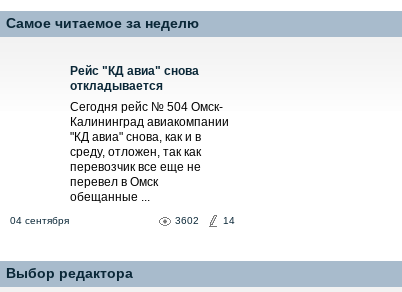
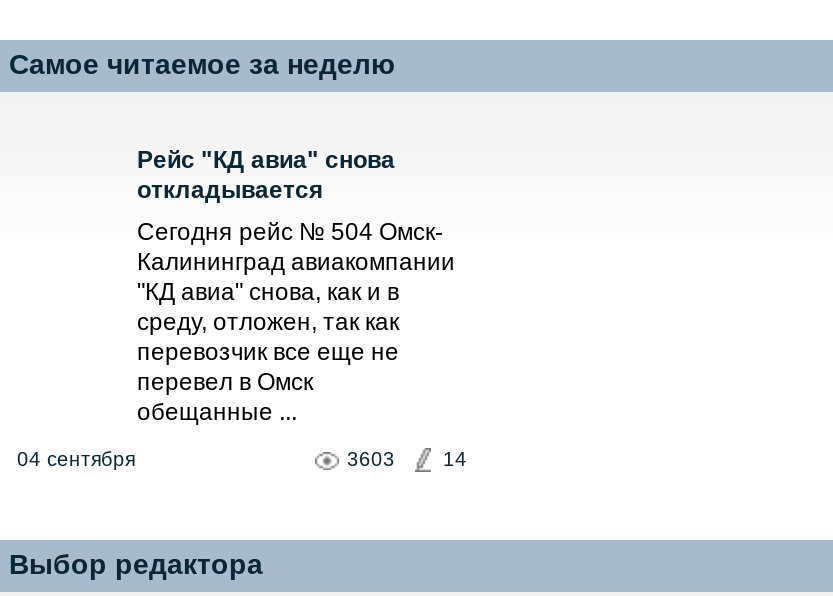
- 3602
+ 3603
